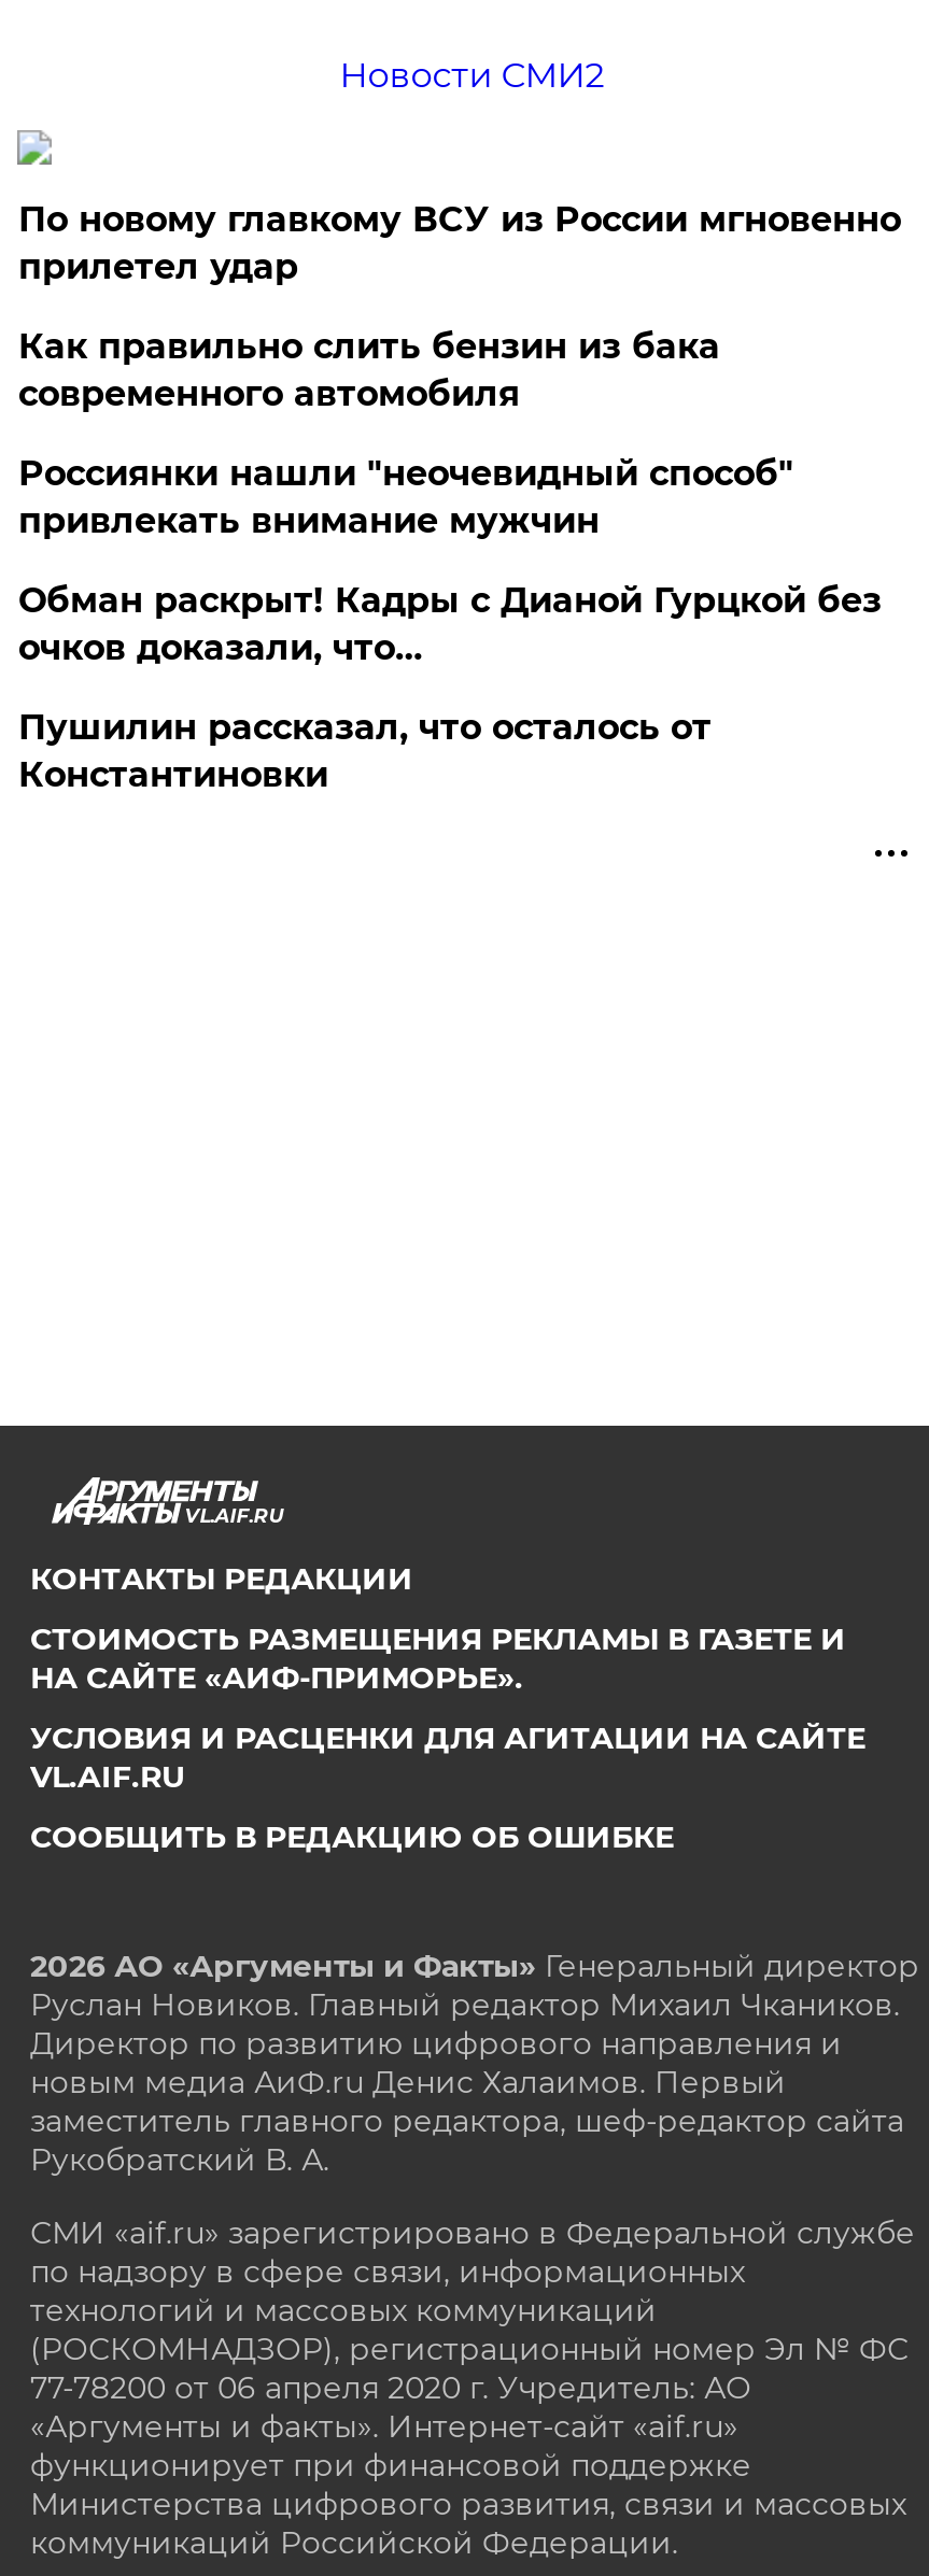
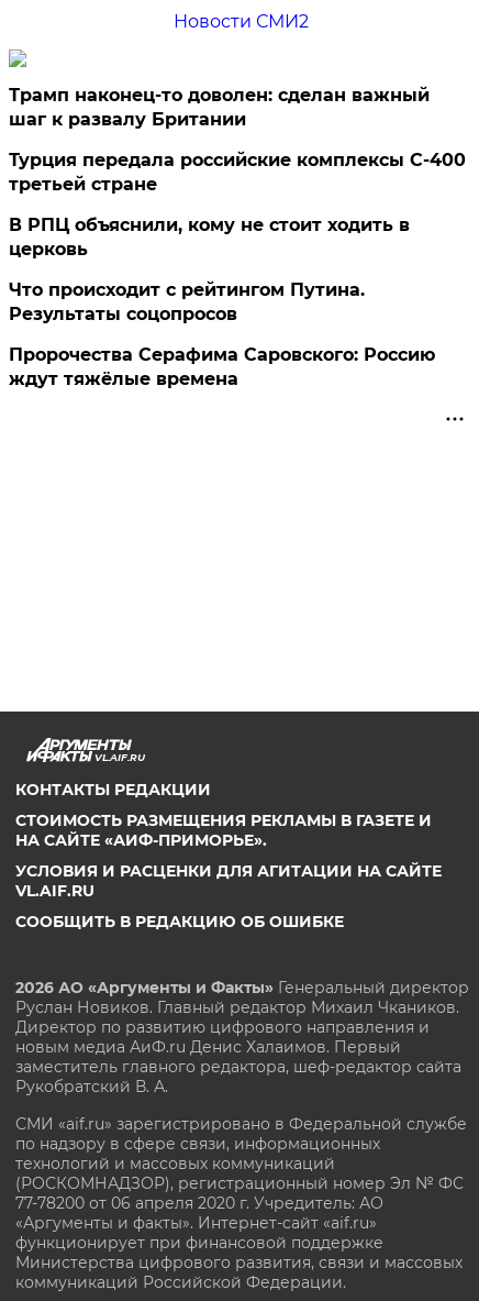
- По новому главкому ВСУ из России мгновенно
- прилетел удар
+ Трамп наконец-то доволен: сделан важный
+ шаг к развалу Британии

- Как правильно слить бензин из бака
- современного автомобиля
+ Турция передала российские комплексы С-400
+ третьей стране

- Россиянки нашли "неочевидный способ"
- привлекать внимание мужчин
+ В РПЦ объяснили, кому не стоит ходить в
+ церковь

- Обман раскрыт! Кадры с Дианой Гурцкой без
- очков доказали, что…
+ Что происходит с рейтингом Путина.
+ Результаты соцопросов

- Пушилин рассказал, что осталось от
- Константиновки
+ Пророчества Серафима Саровского: Россию
+ ждут тяжёлые времена
